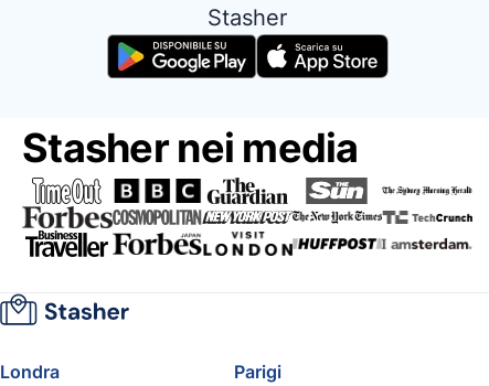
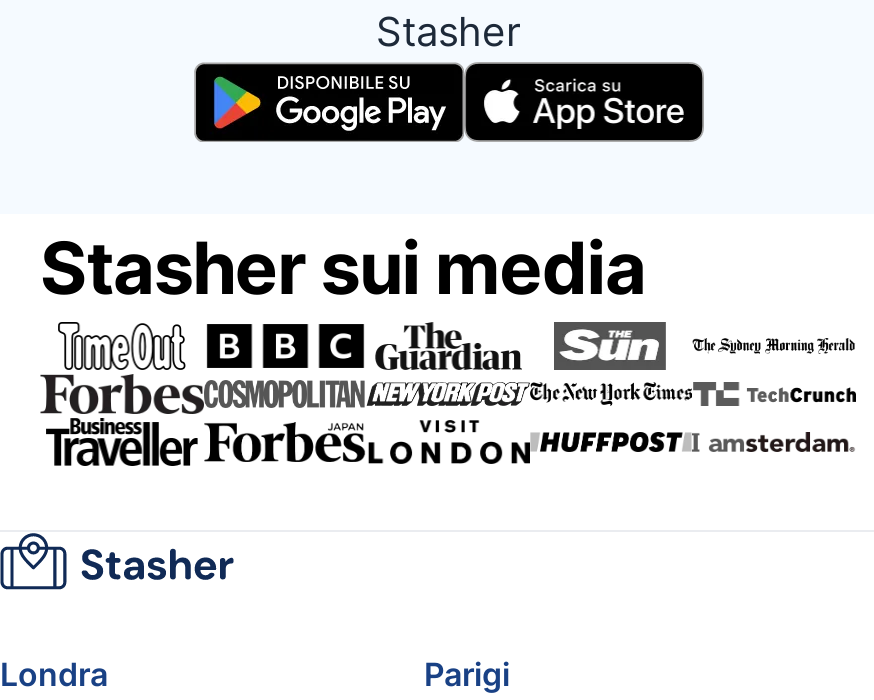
- Stasher nei media
+ Stasher sui media
